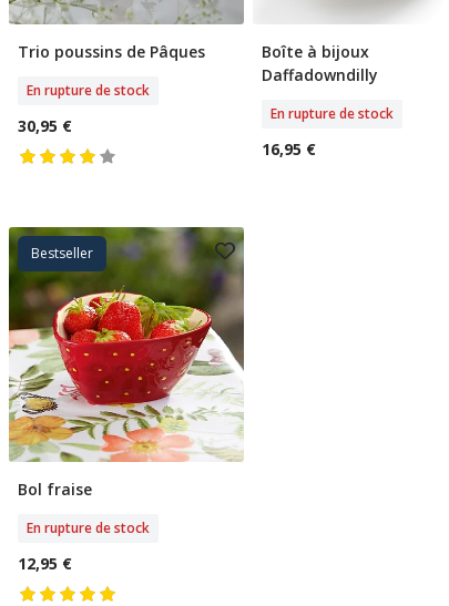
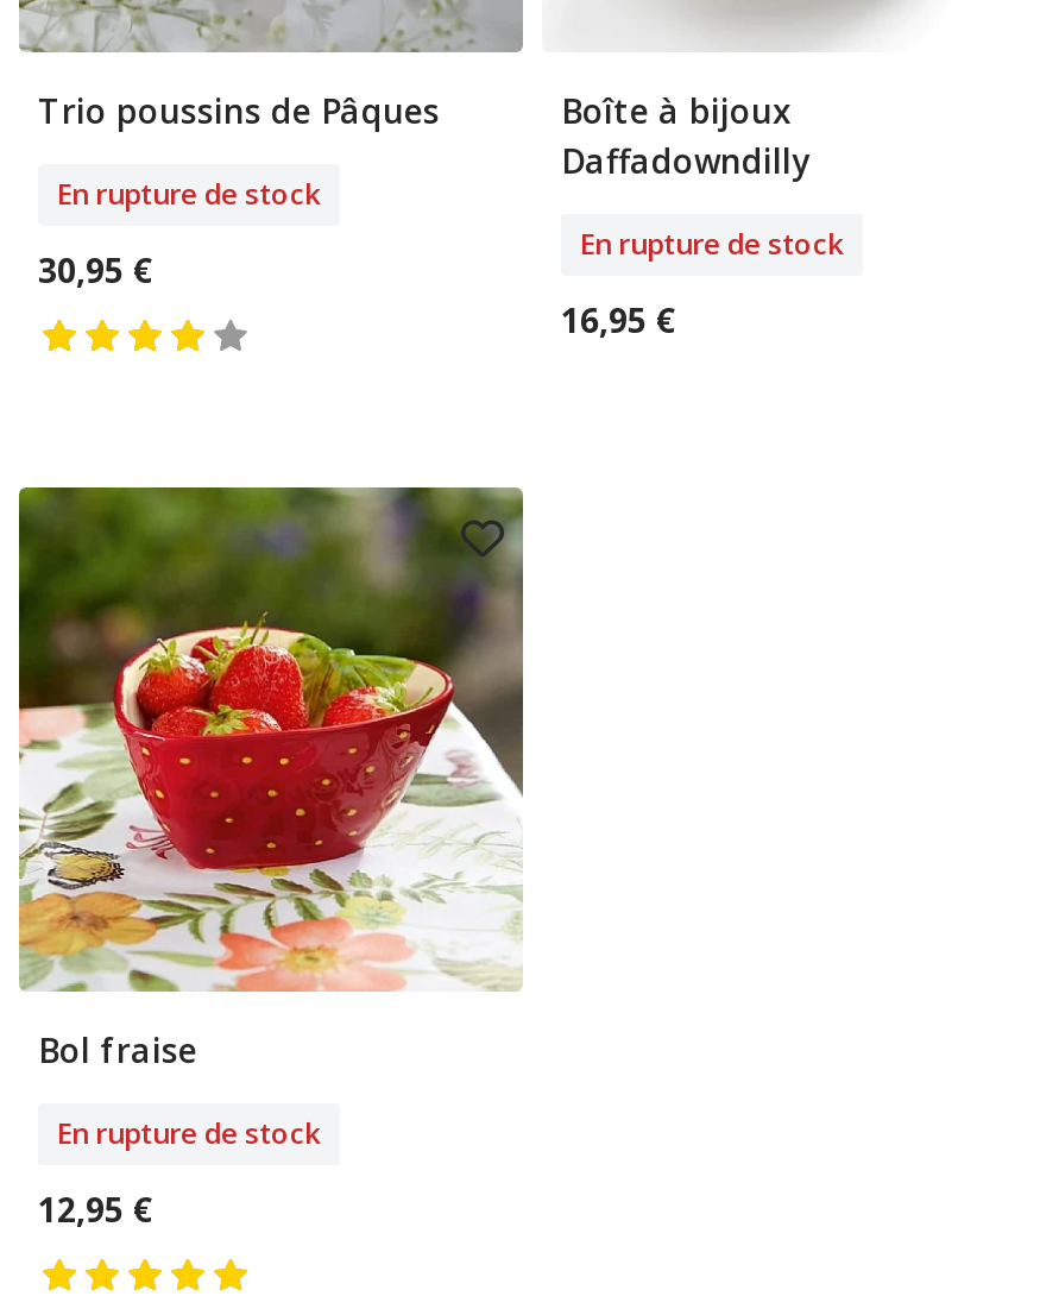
- Bestseller
